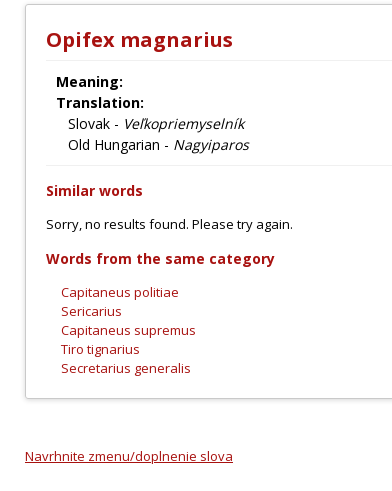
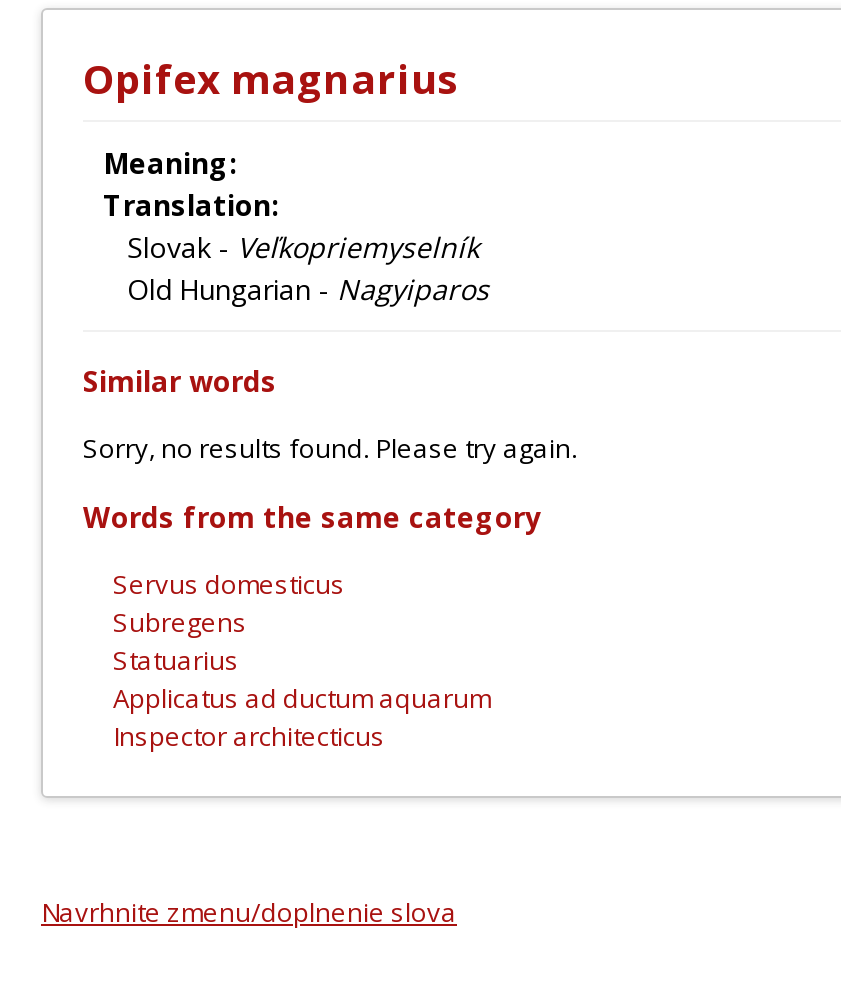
- Capitaneus politiae
- Sericarius
- Capitaneus supremus
- Tiro tignarius
- Secretarius generalis
+ Servus domesticus
+ Subregens
+ Statuarius
+ Applicatus ad ductum aquarum
+ Inspector architecticus
